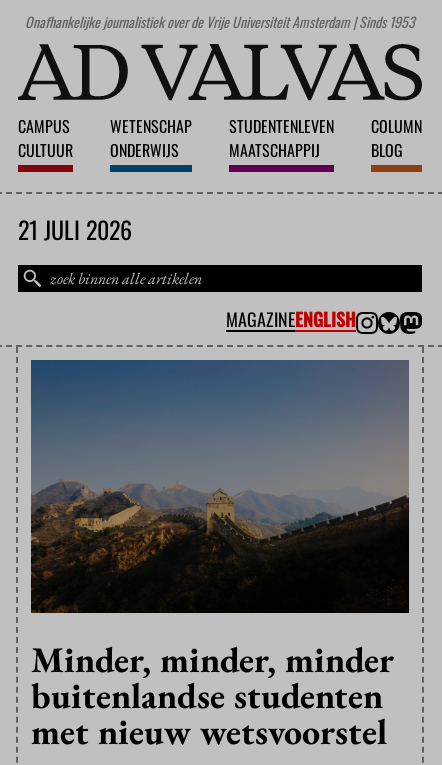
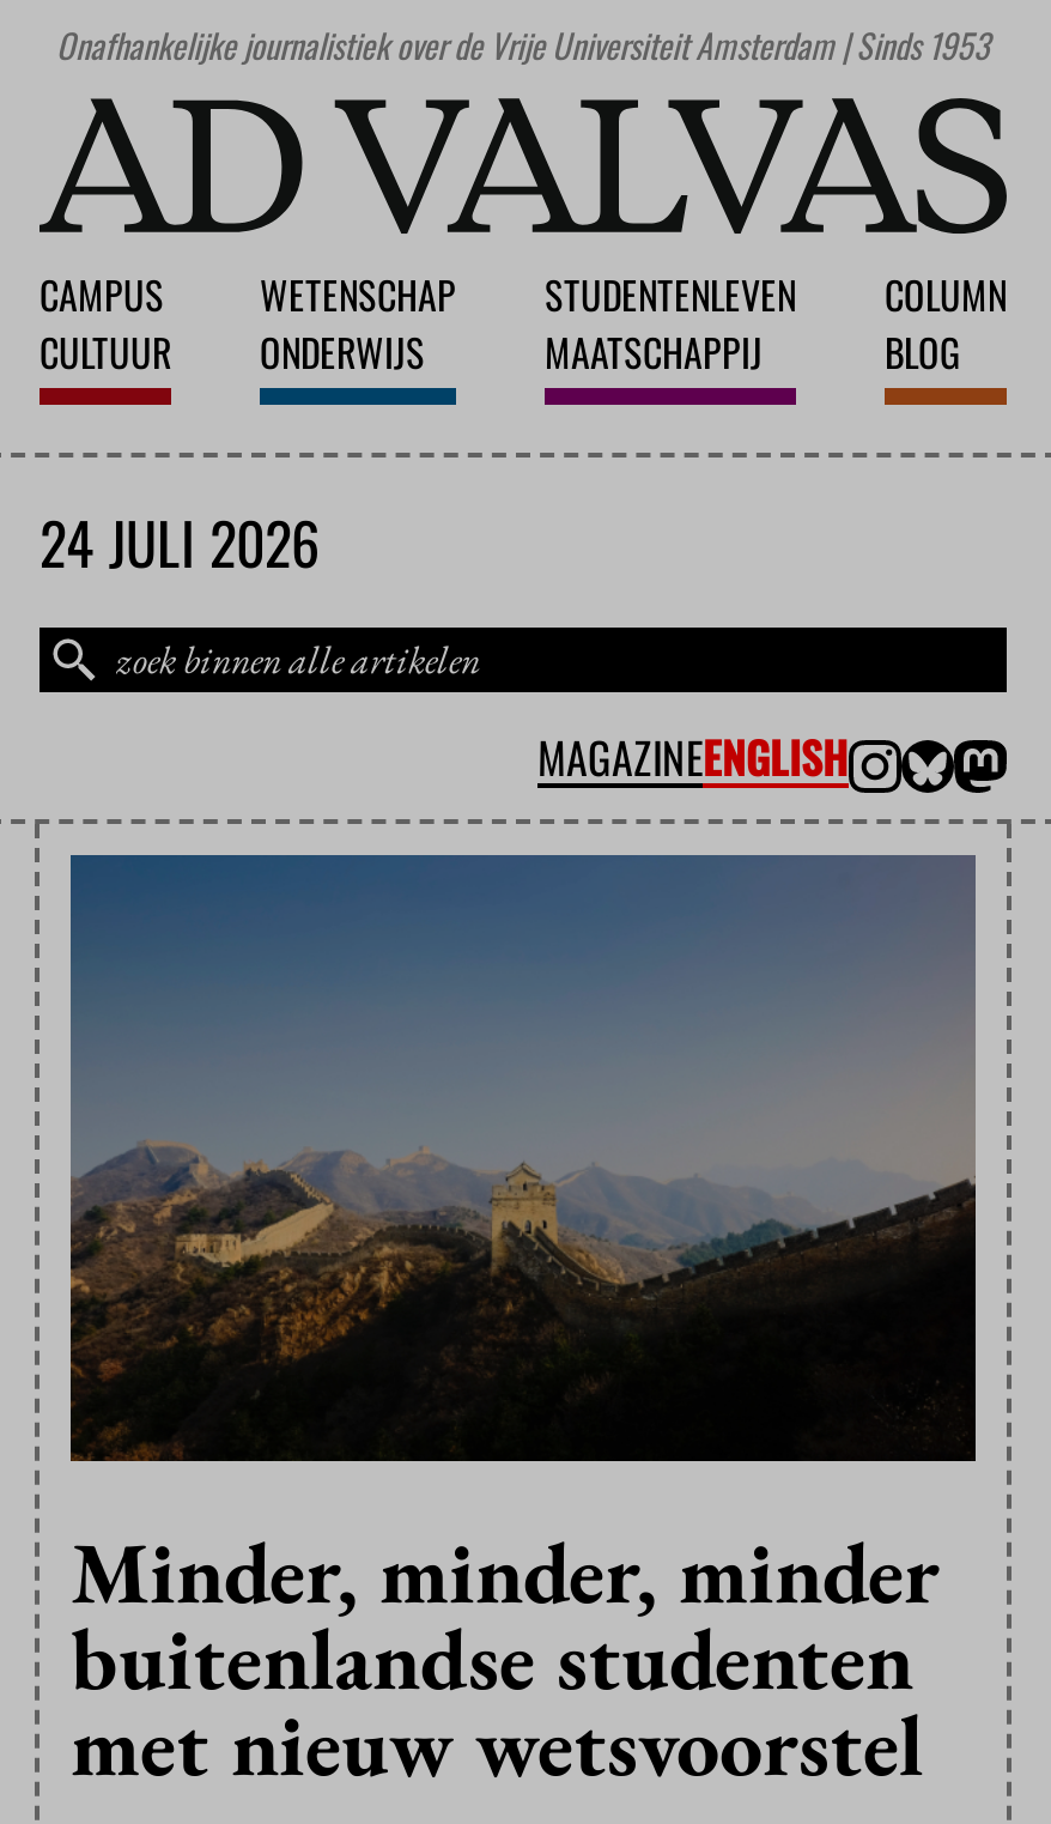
- 21 JULI 2026
+ 24 JULI 2026
